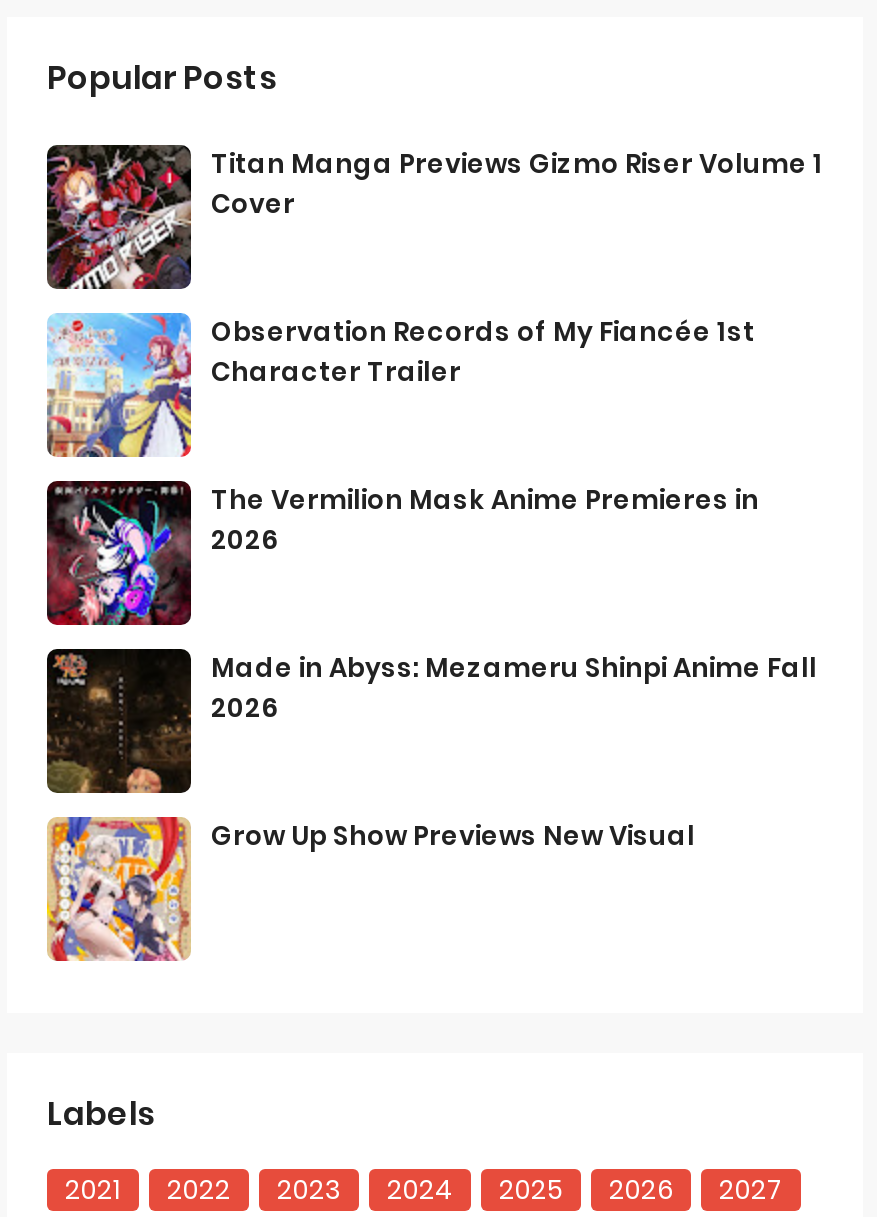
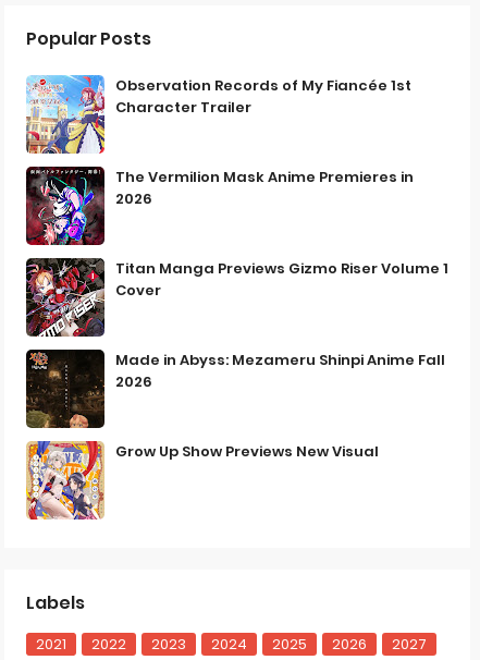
moved down: [image] | Titan Manga Previews Gizmo Riser Volume 1 | Cover

moved up: [image] | Character Trailer | The Vermilion Mask Anime Premieres in | 2026
